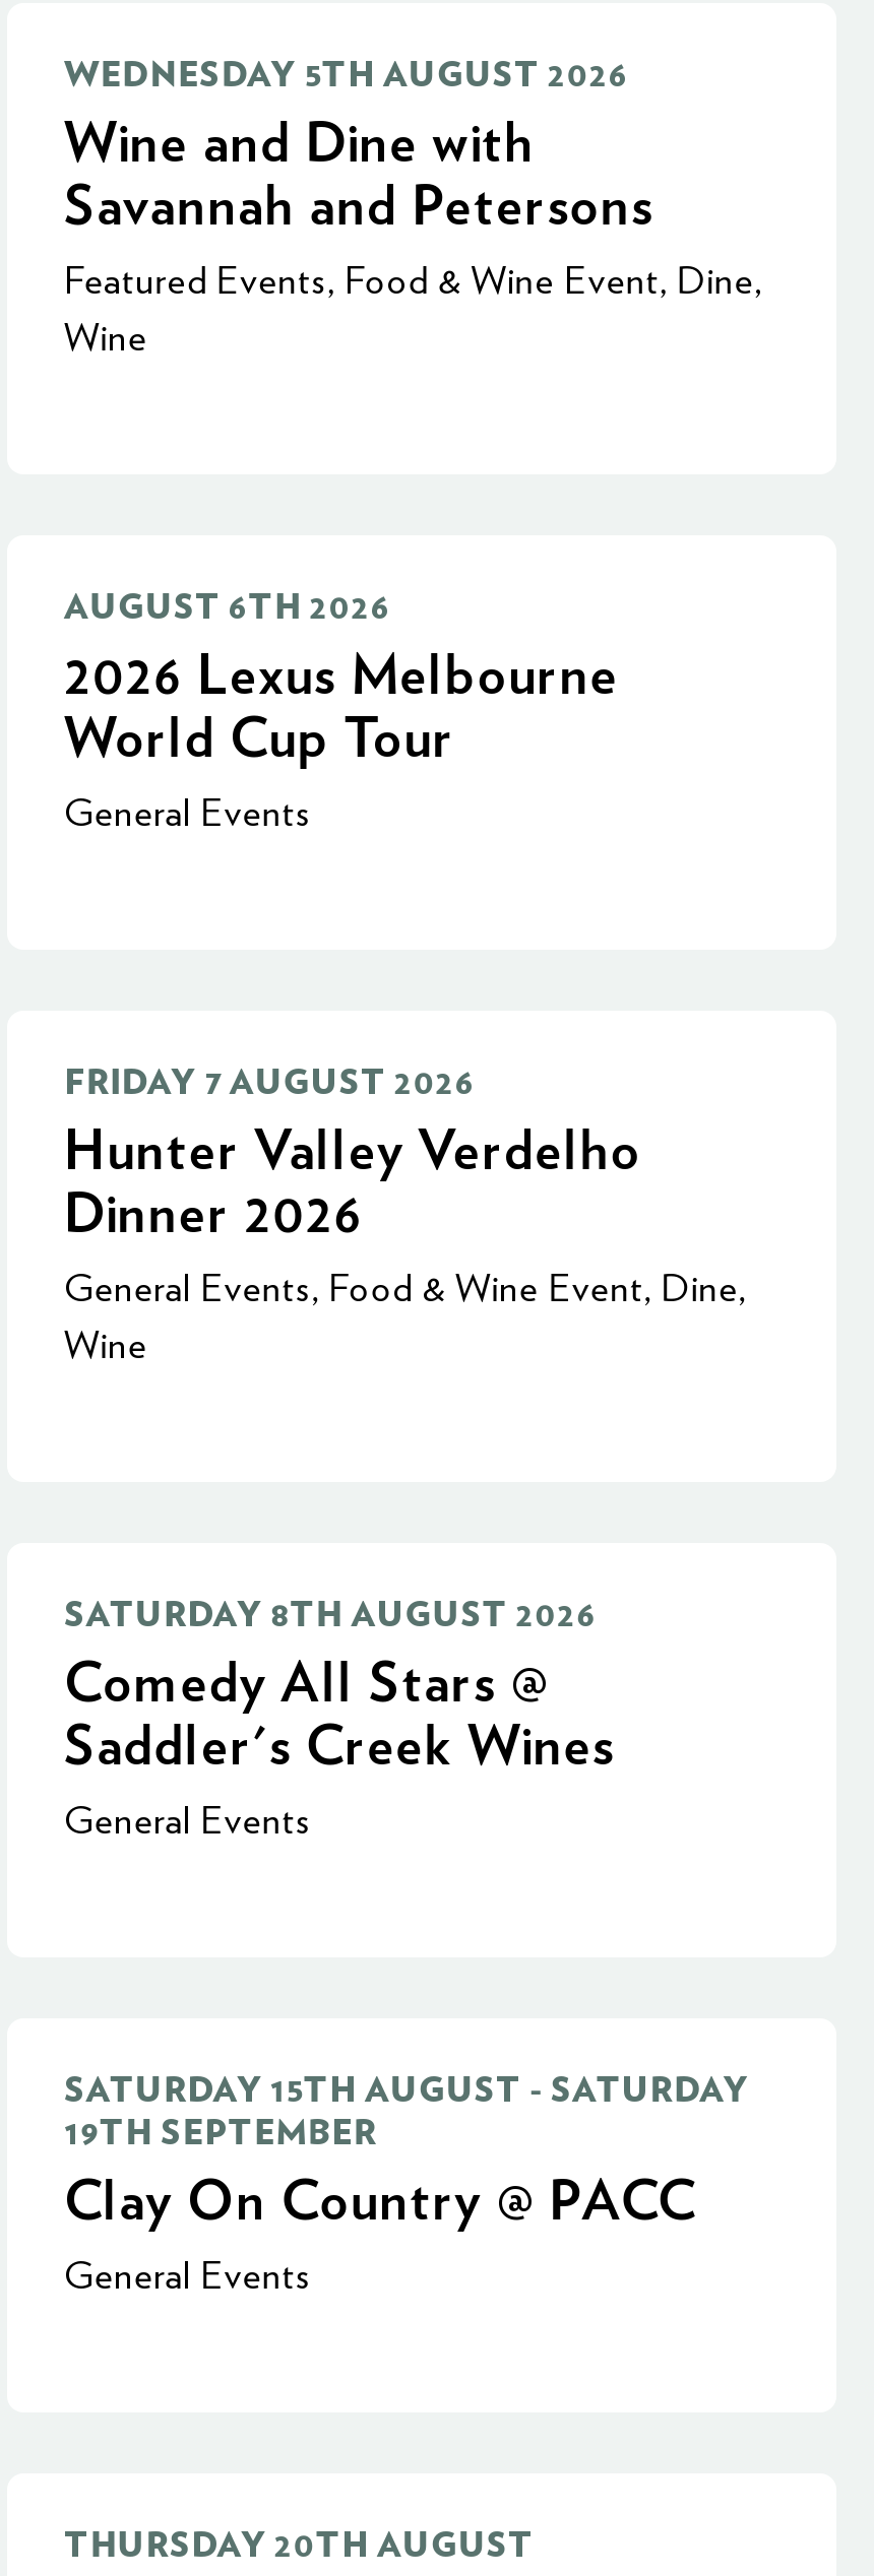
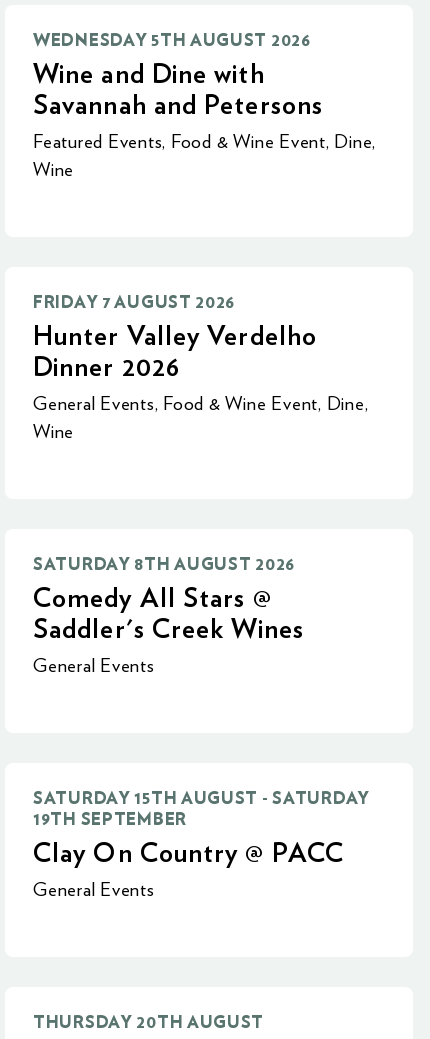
- AUGUST 6TH 2026
- 2026 Lexus Melbourne
- World Cup Tour
- General Events
